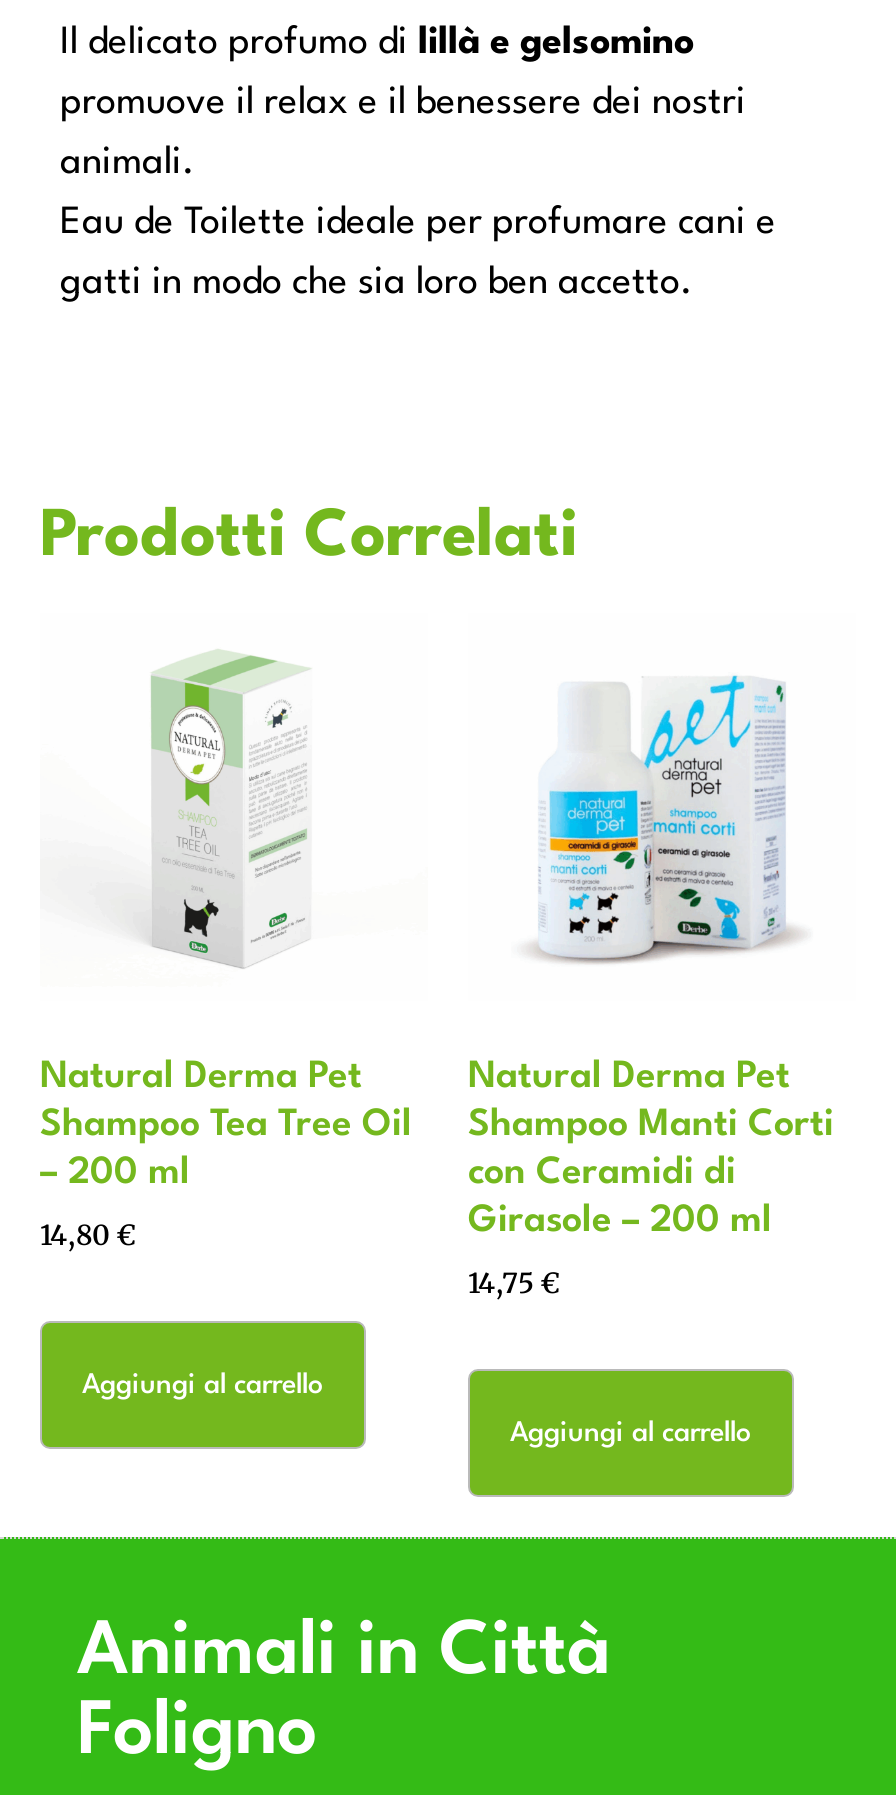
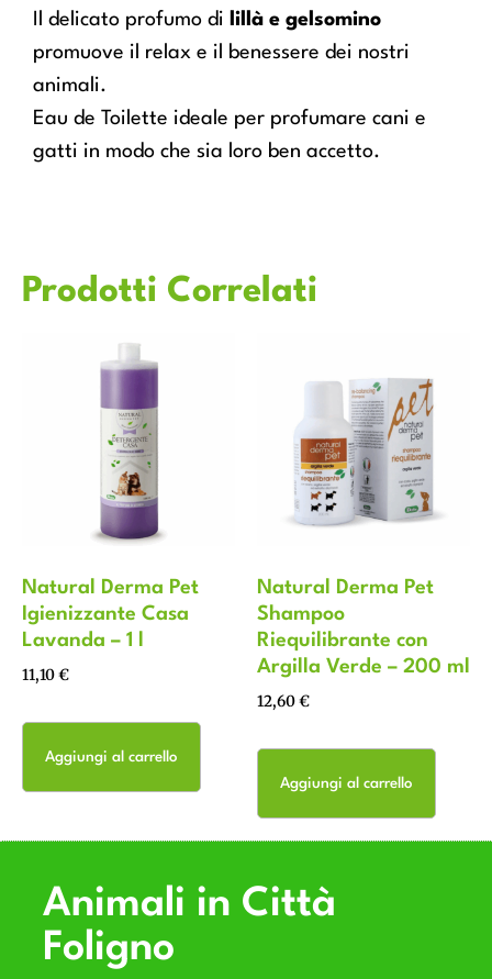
- [image]
+ [image]

- [image]
+ [image]

- Shampoo Tea Tree Oil
- – 200 ml
+ Igienizzante Casa
+ Lavanda – 1 l

- Shampoo Manti Corti
- con Ceramidi di
- Girasole – 200 ml
+ Shampoo
+ Riequilibrante con
+ Argilla Verde – 200 ml

- 14,80 €
+ 11,10 €

- 14,75 €
+ 12,60 €
